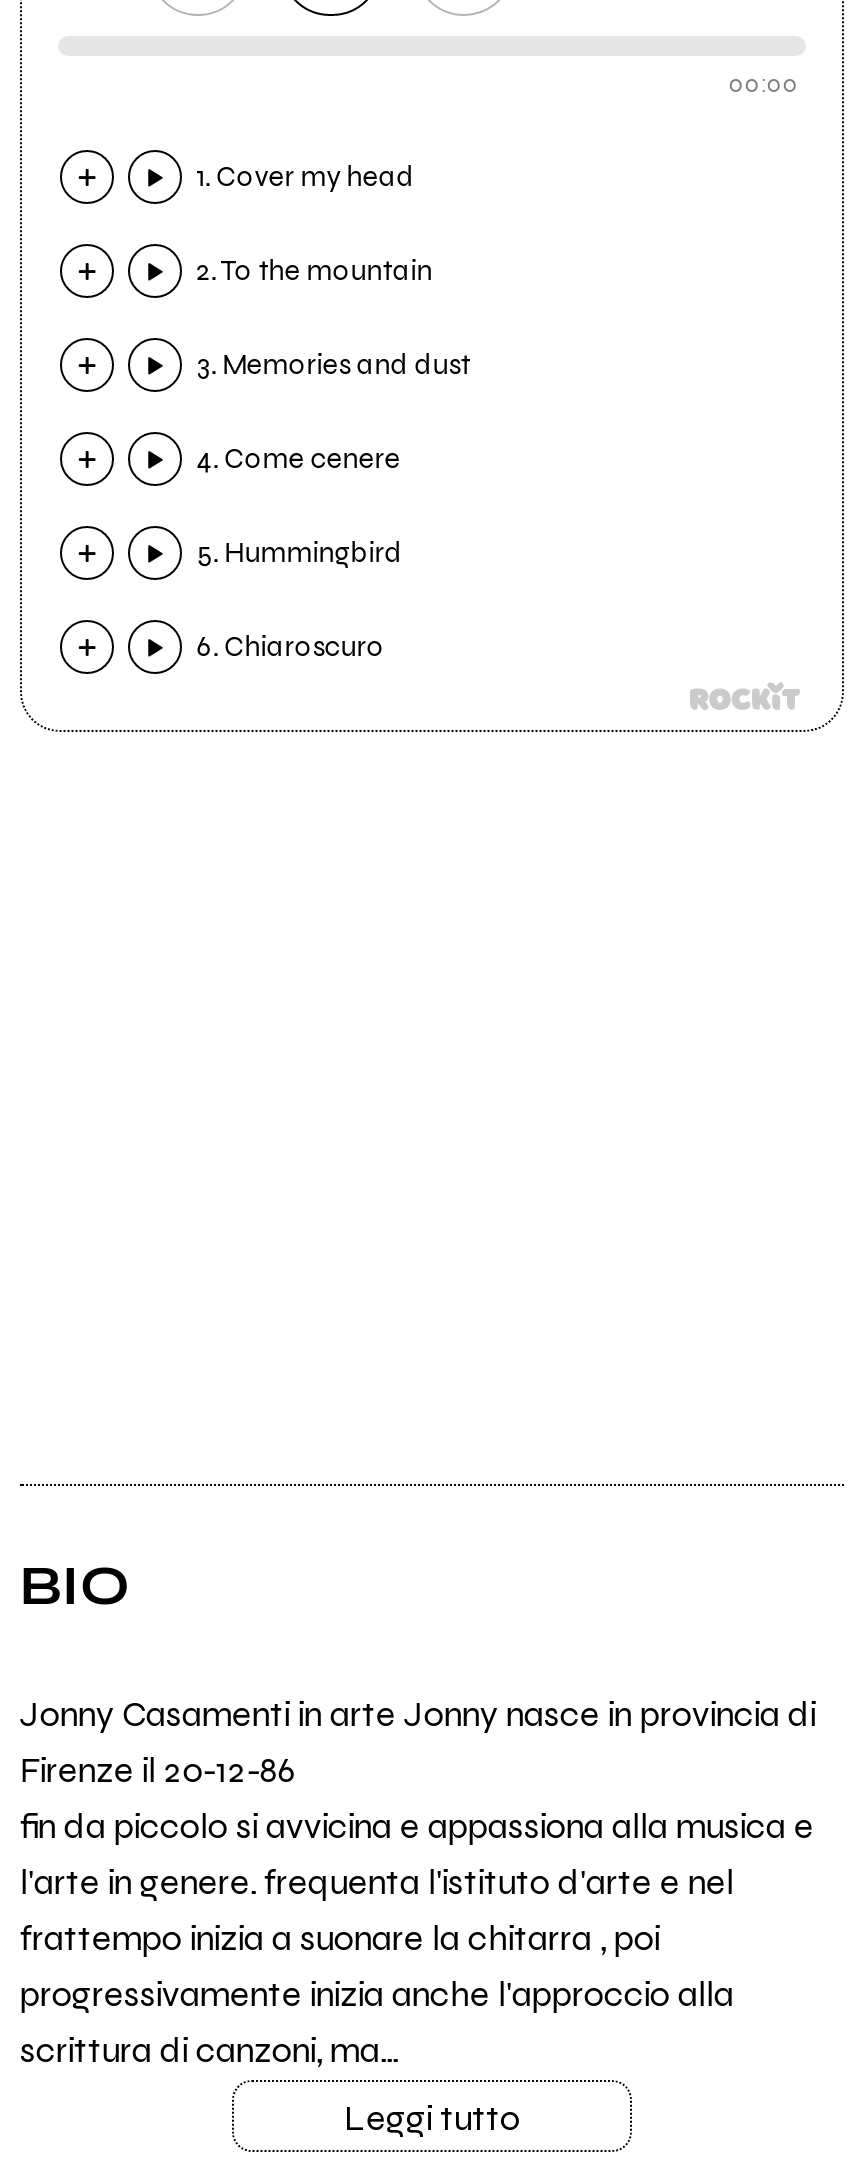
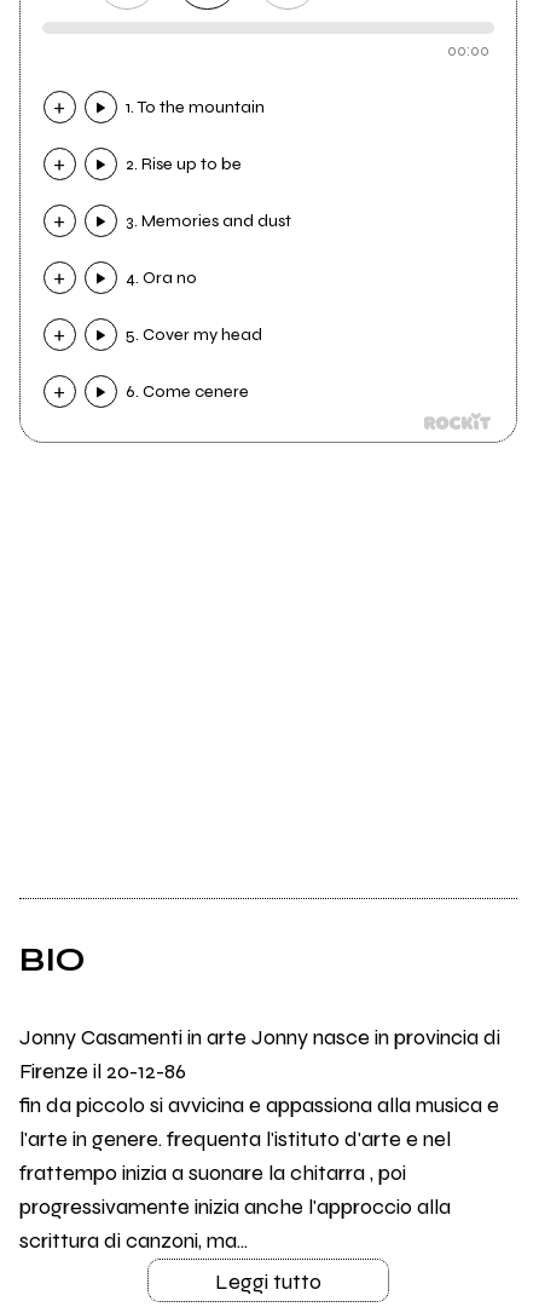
- 1. Cover my head
+ 1. To the mountain

- 2. To the mountain
+ 2. Rise up to be

- 4. Come cenere
+ 4. Ora no

- 5. Hummingbird
+ 5. Cover my head

- 6. Chiaroscuro
+ 6. Come cenere
